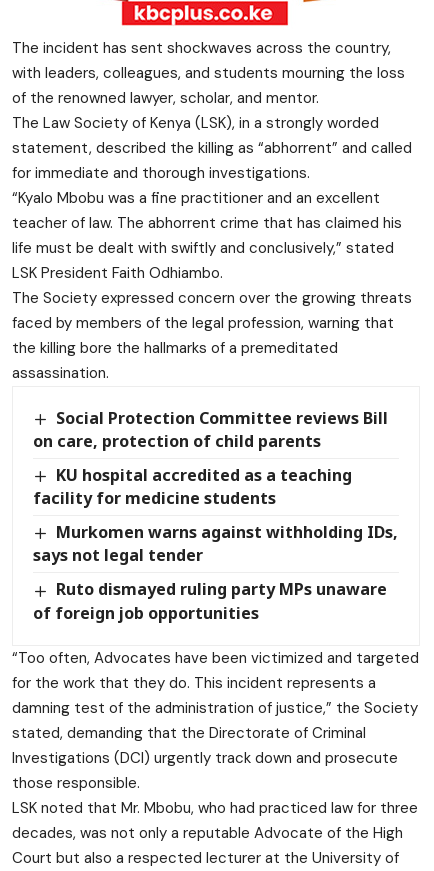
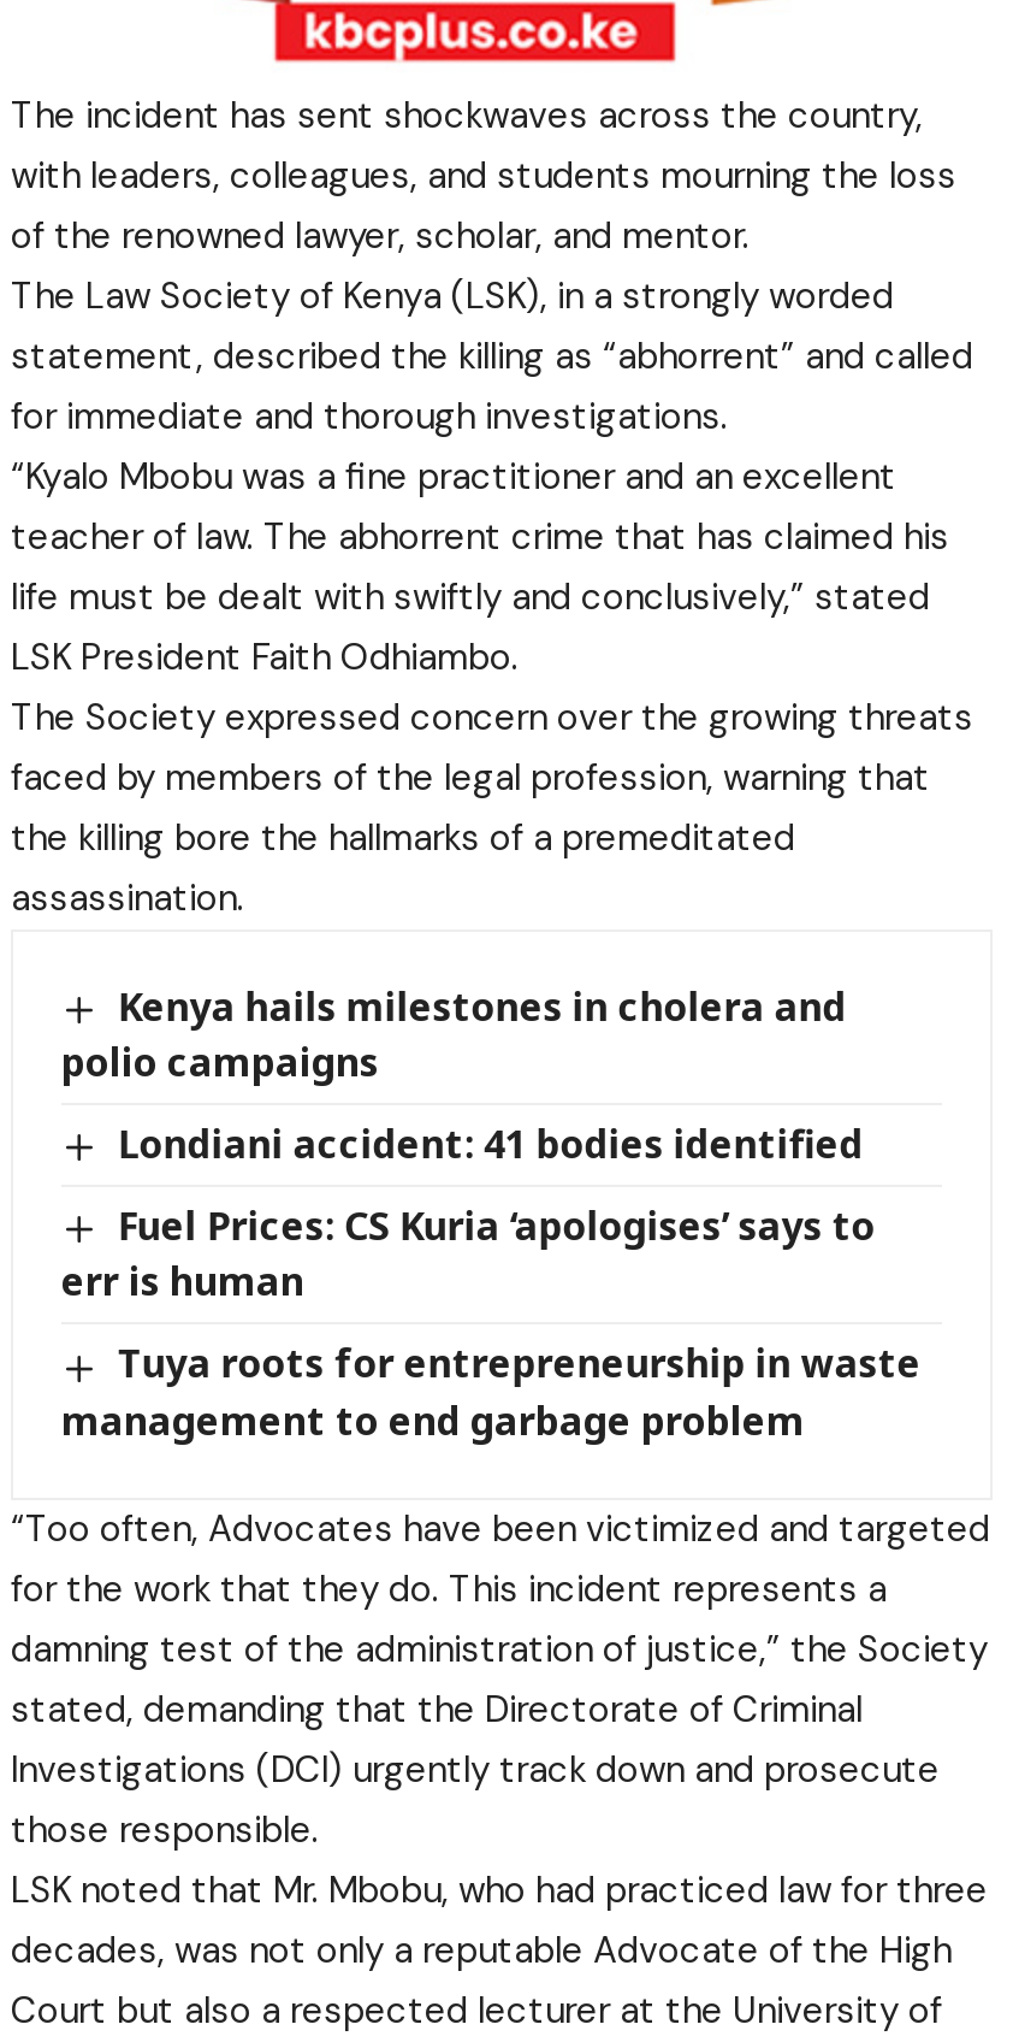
- Social Protection Committee reviews Bill
- on care, protection of child parents
+ Kenya hails milestones in cholera and
+ polio campaigns

- KU hospital accredited as a teaching
- facility for medicine students
+ Londiani accident: 41 bodies identified

- Murkomen warns against withholding IDs,
- says not legal tender
+ Fuel Prices: CS Kuria ‘apologises’ says to
+ err is human

- Ruto dismayed ruling party MPs unaware
- of foreign job opportunities
+ Tuya roots for entrepreneurship in waste
+ management to end garbage problem
